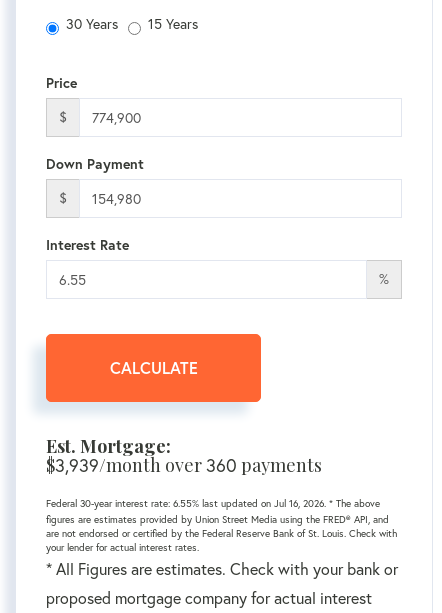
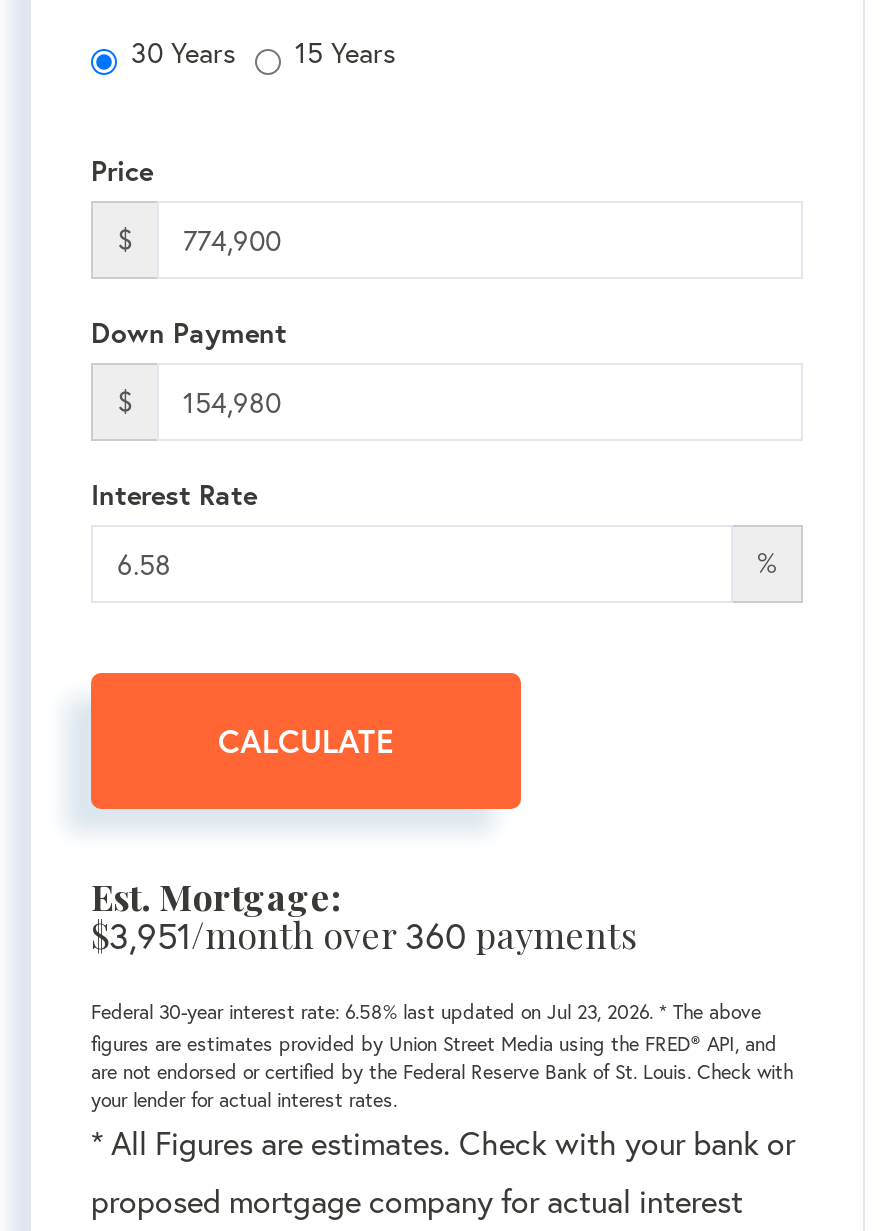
- $3,939/month over 360 payments
+ $3,951/month over 360 payments

- Federal 30-year interest rate: 6.55% last updated on Jul 16, 2026. * The above
+ Federal 30-year interest rate: 6.58% last updated on Jul 23, 2026. * The above
